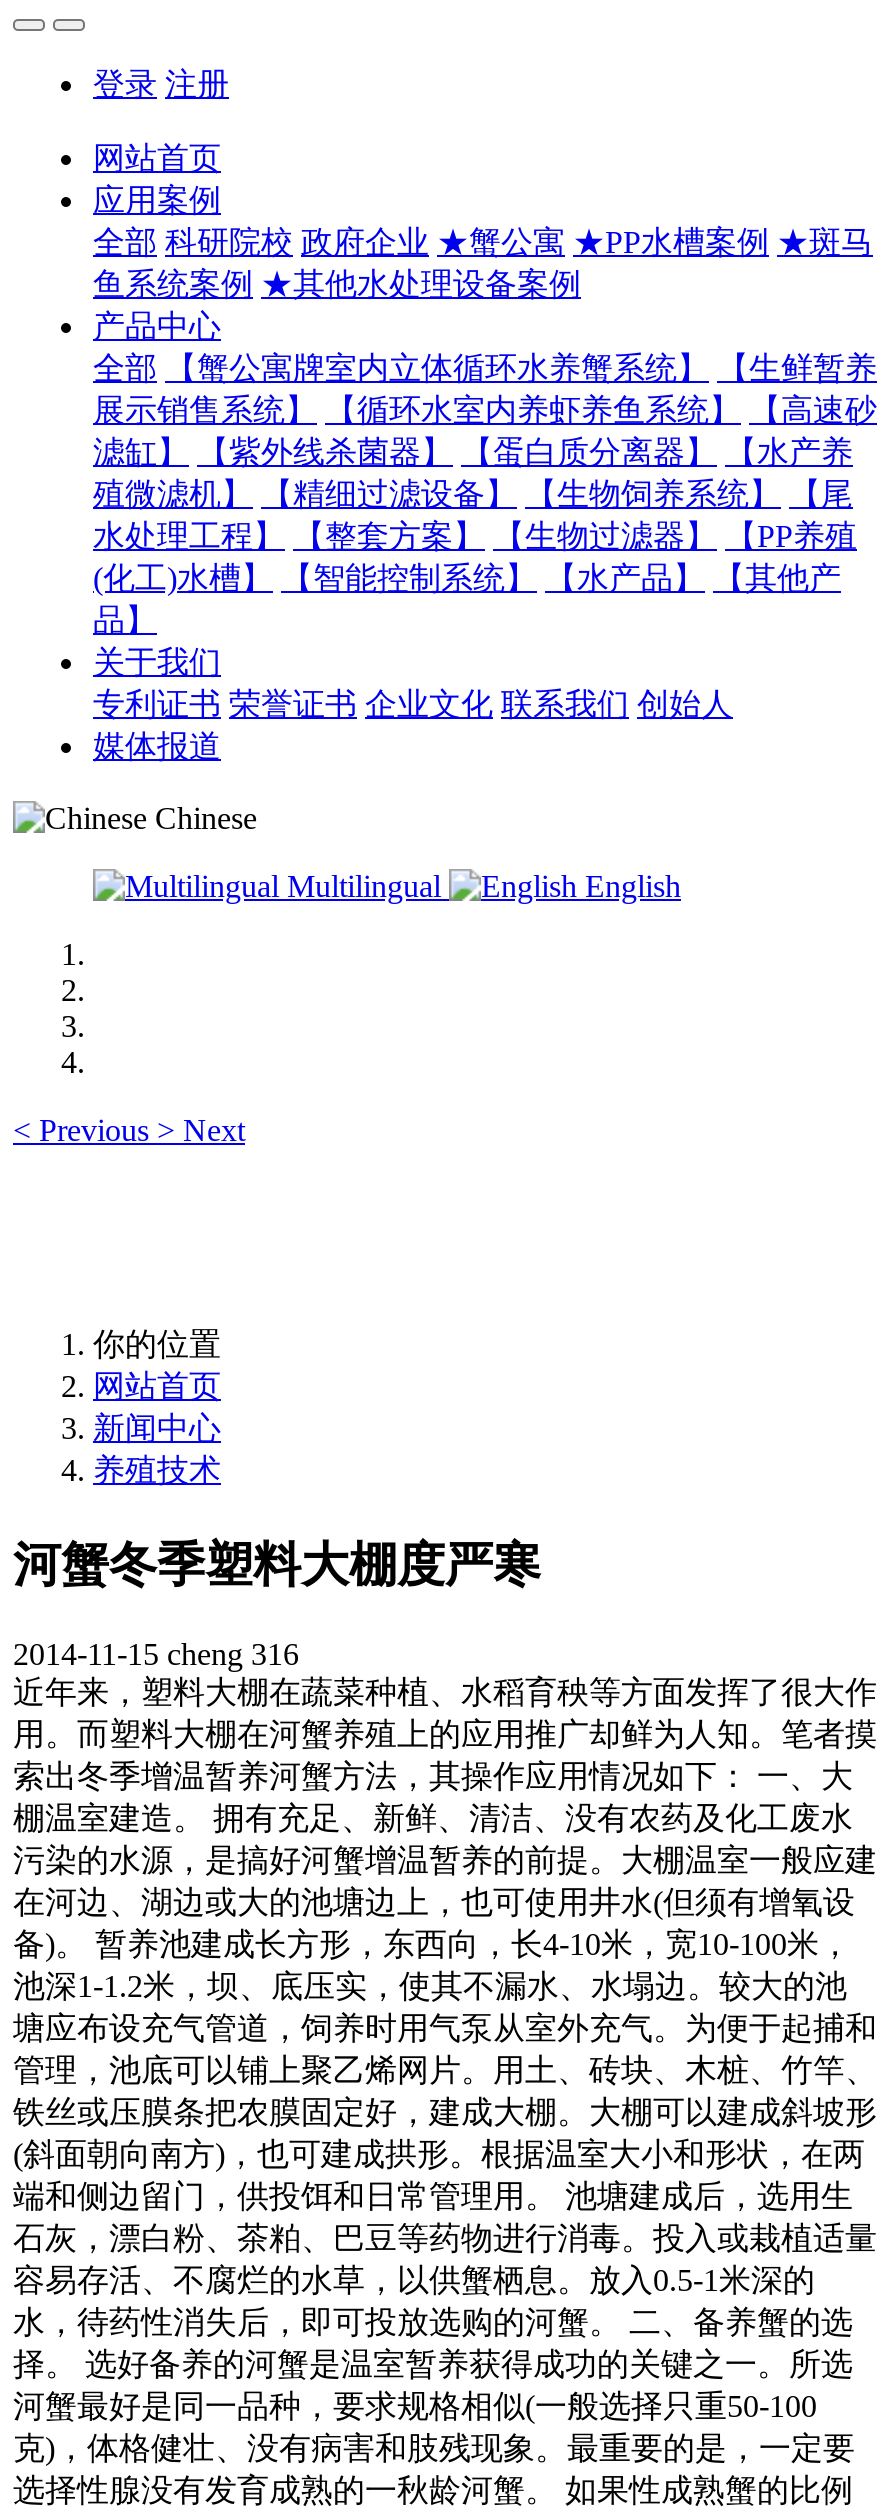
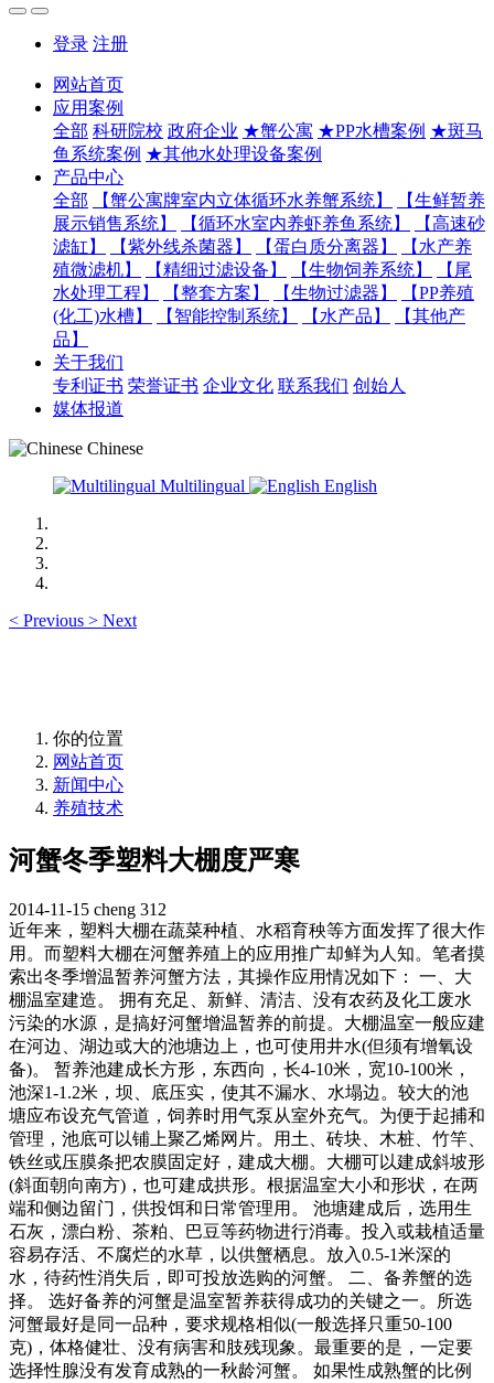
- 2014-11-15 cheng 316
+ 2014-11-15 cheng 312
